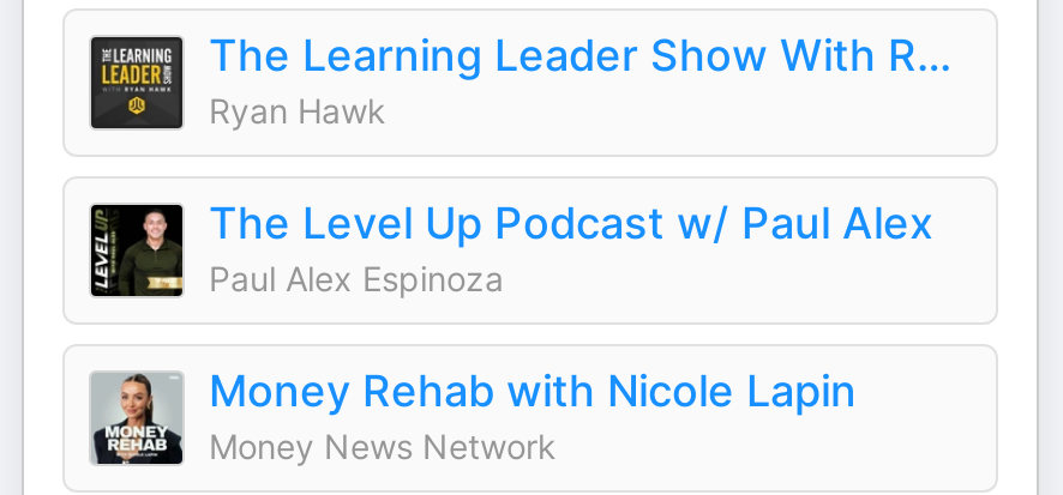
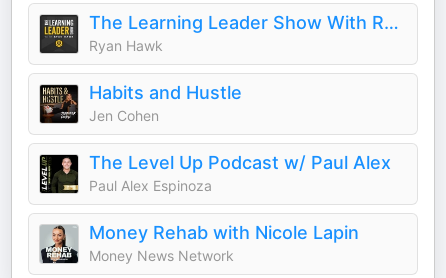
+ [image]
+ Habits and Hustle
+ Jen Cohen
